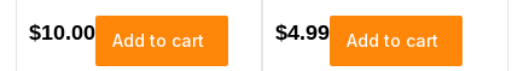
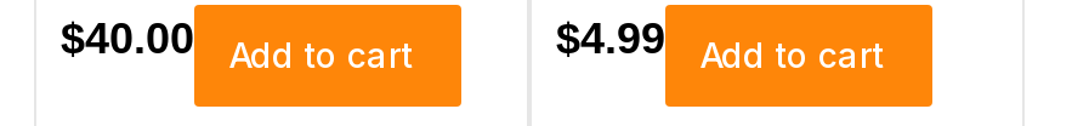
- $10.00 Add to cart
+ $40.00 Add to cart
